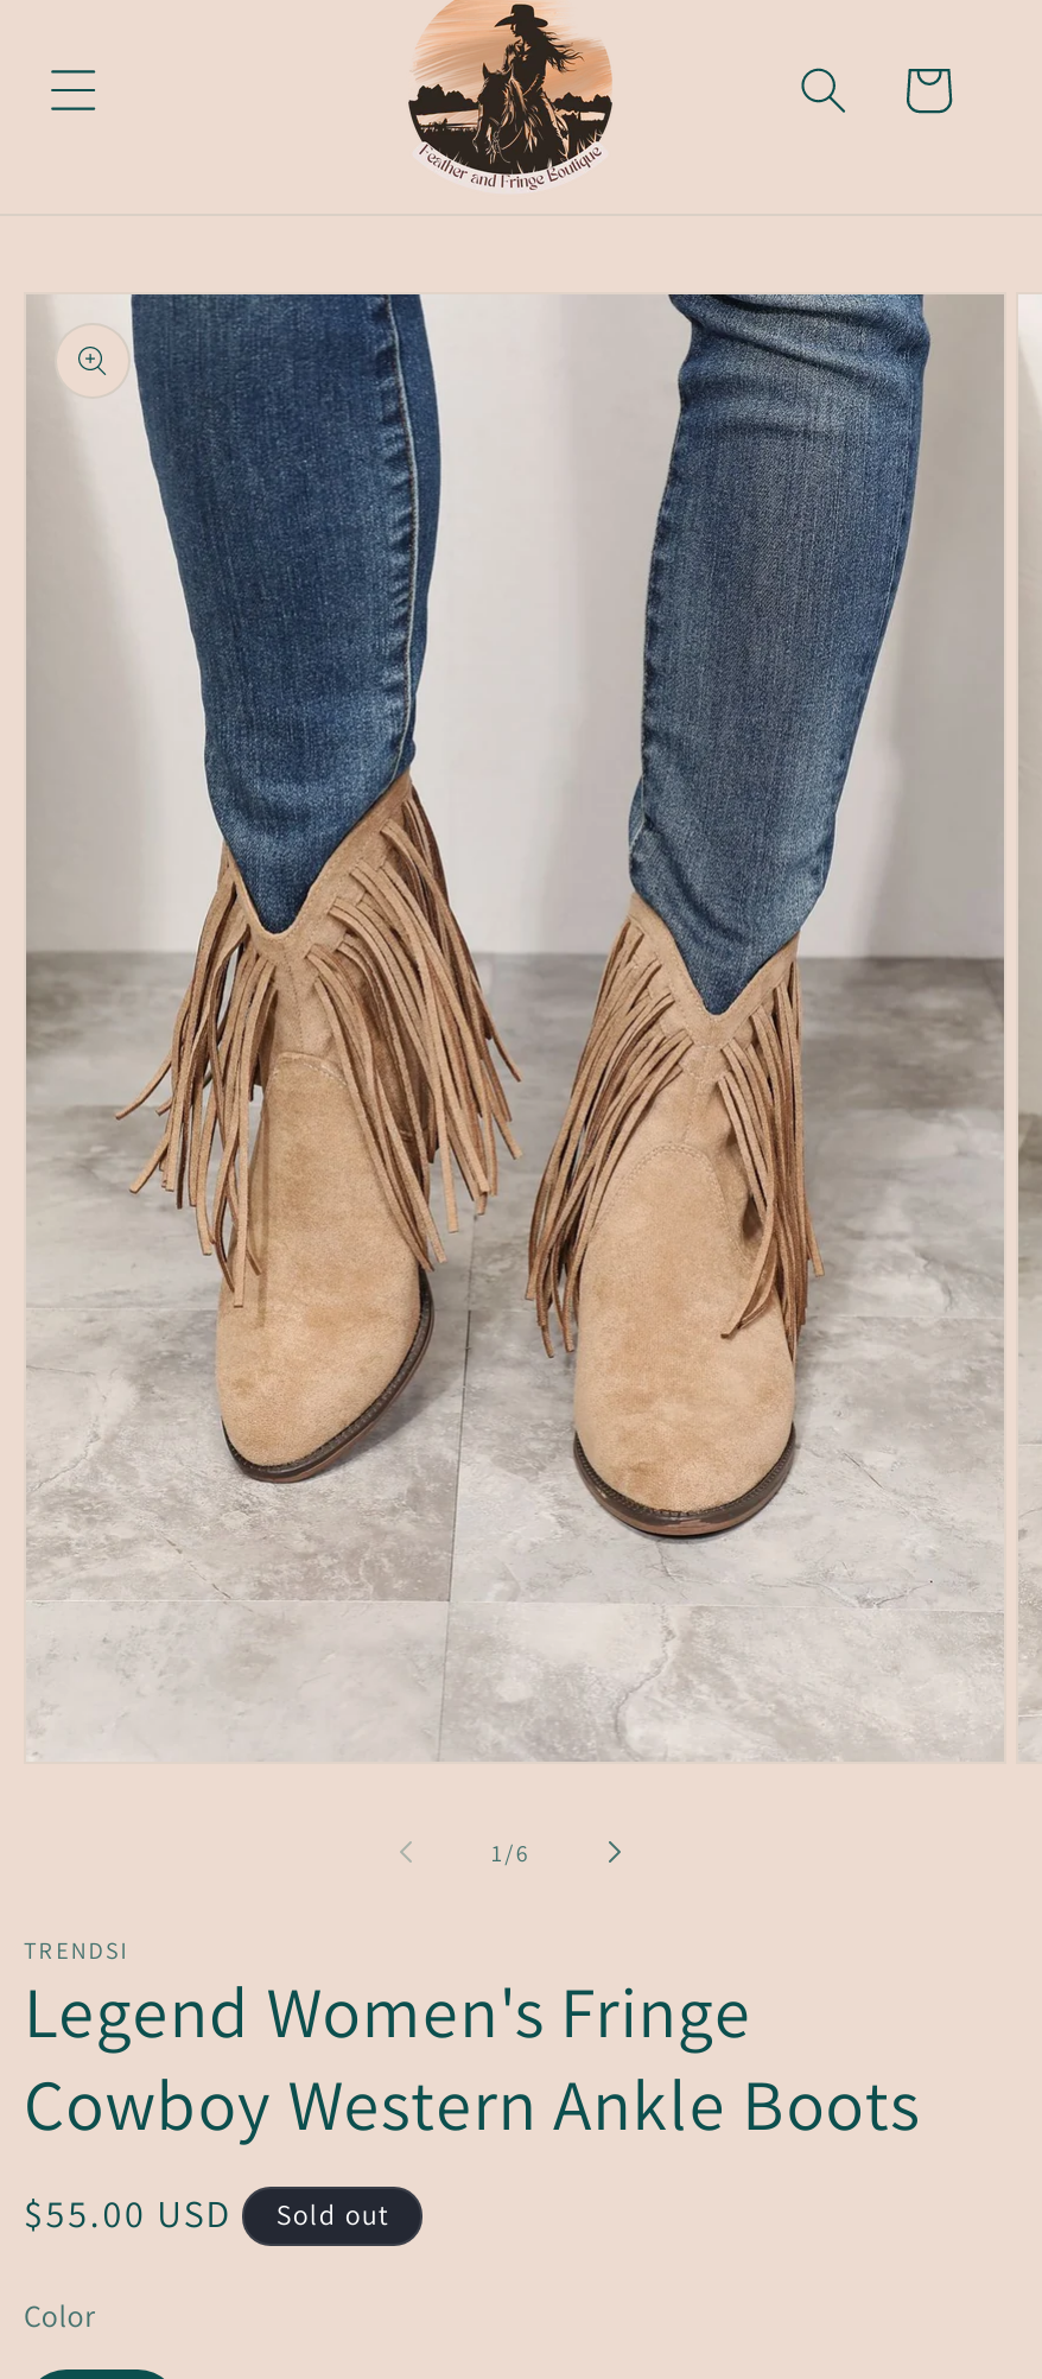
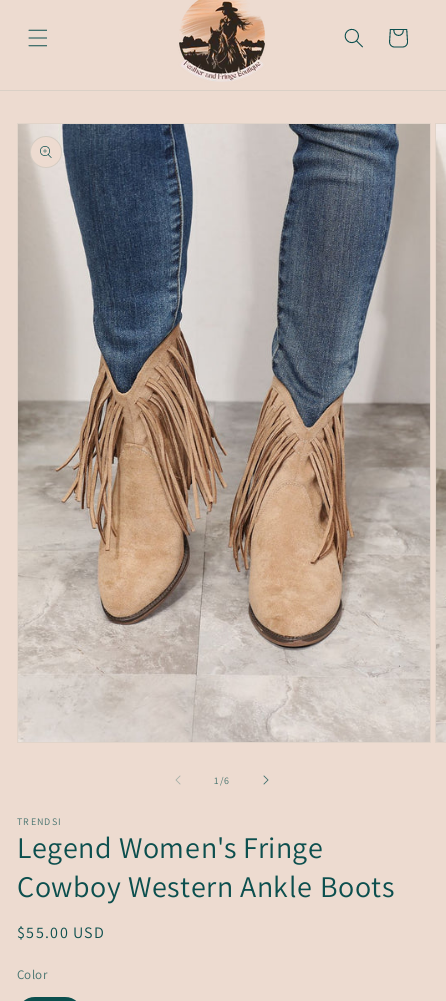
- Sold out
